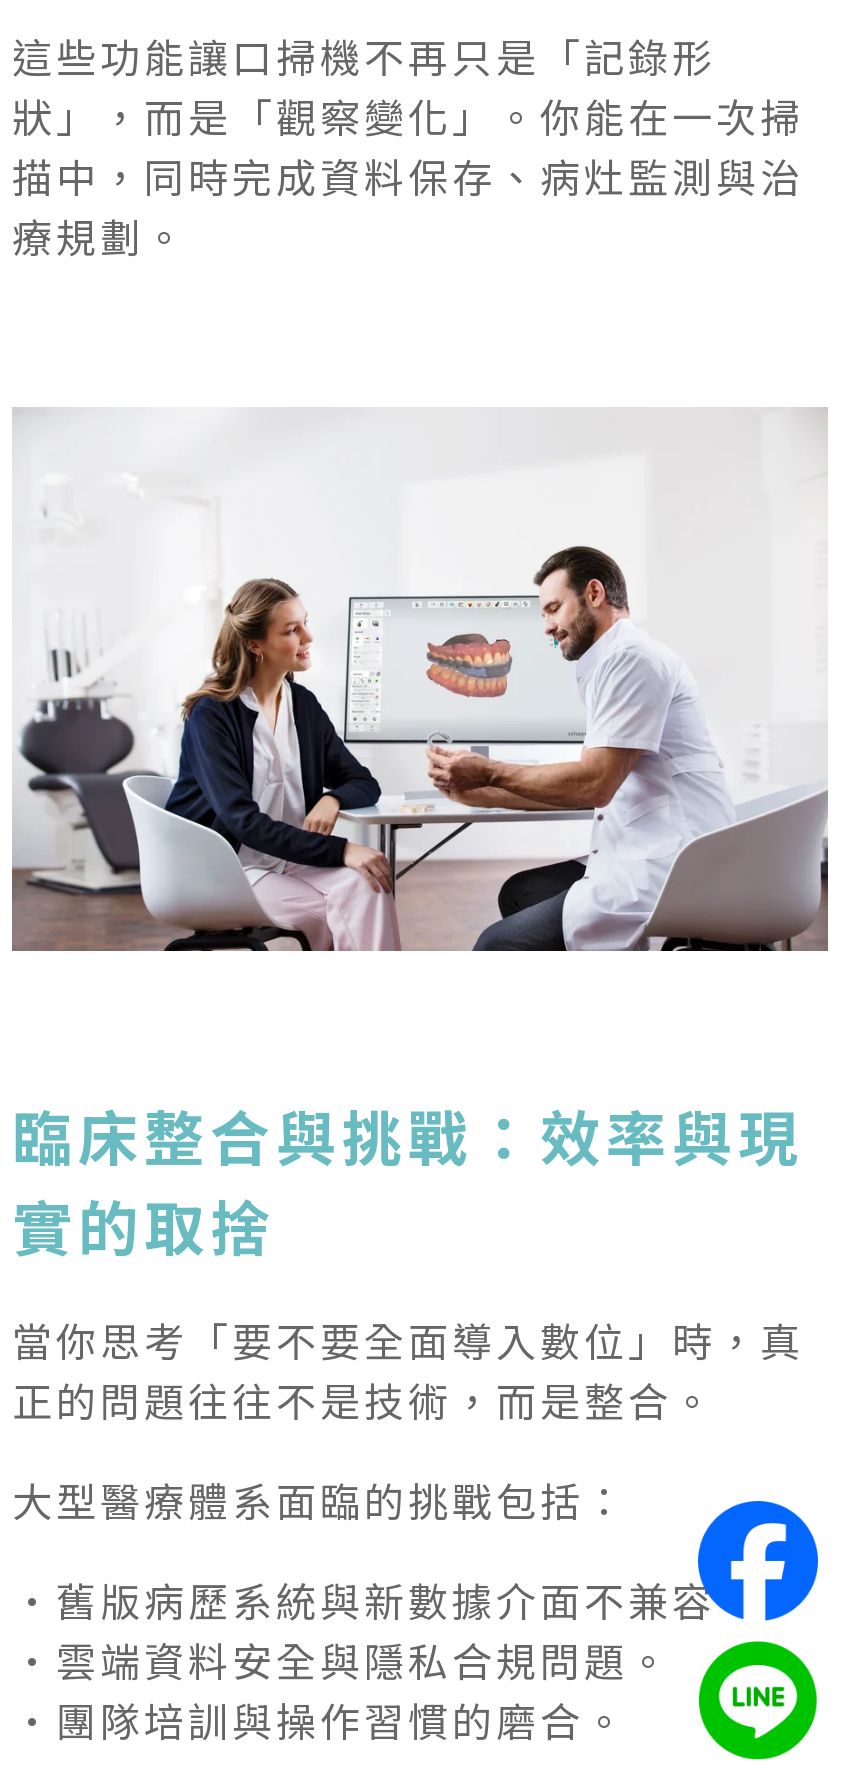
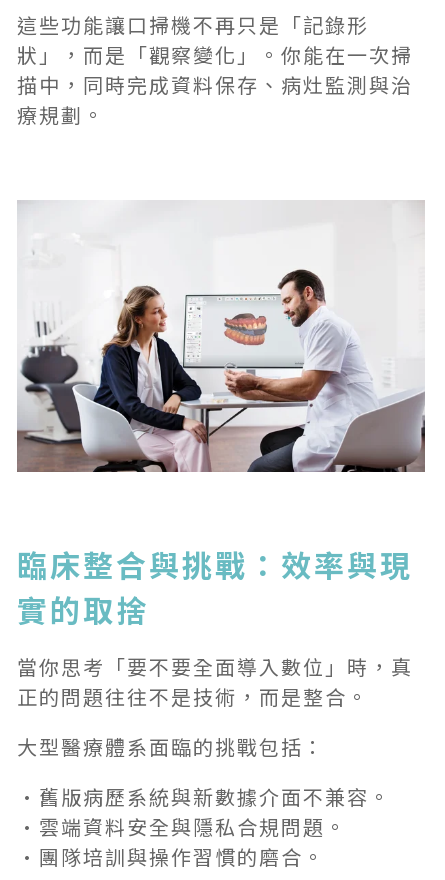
- [image]

- [image]
